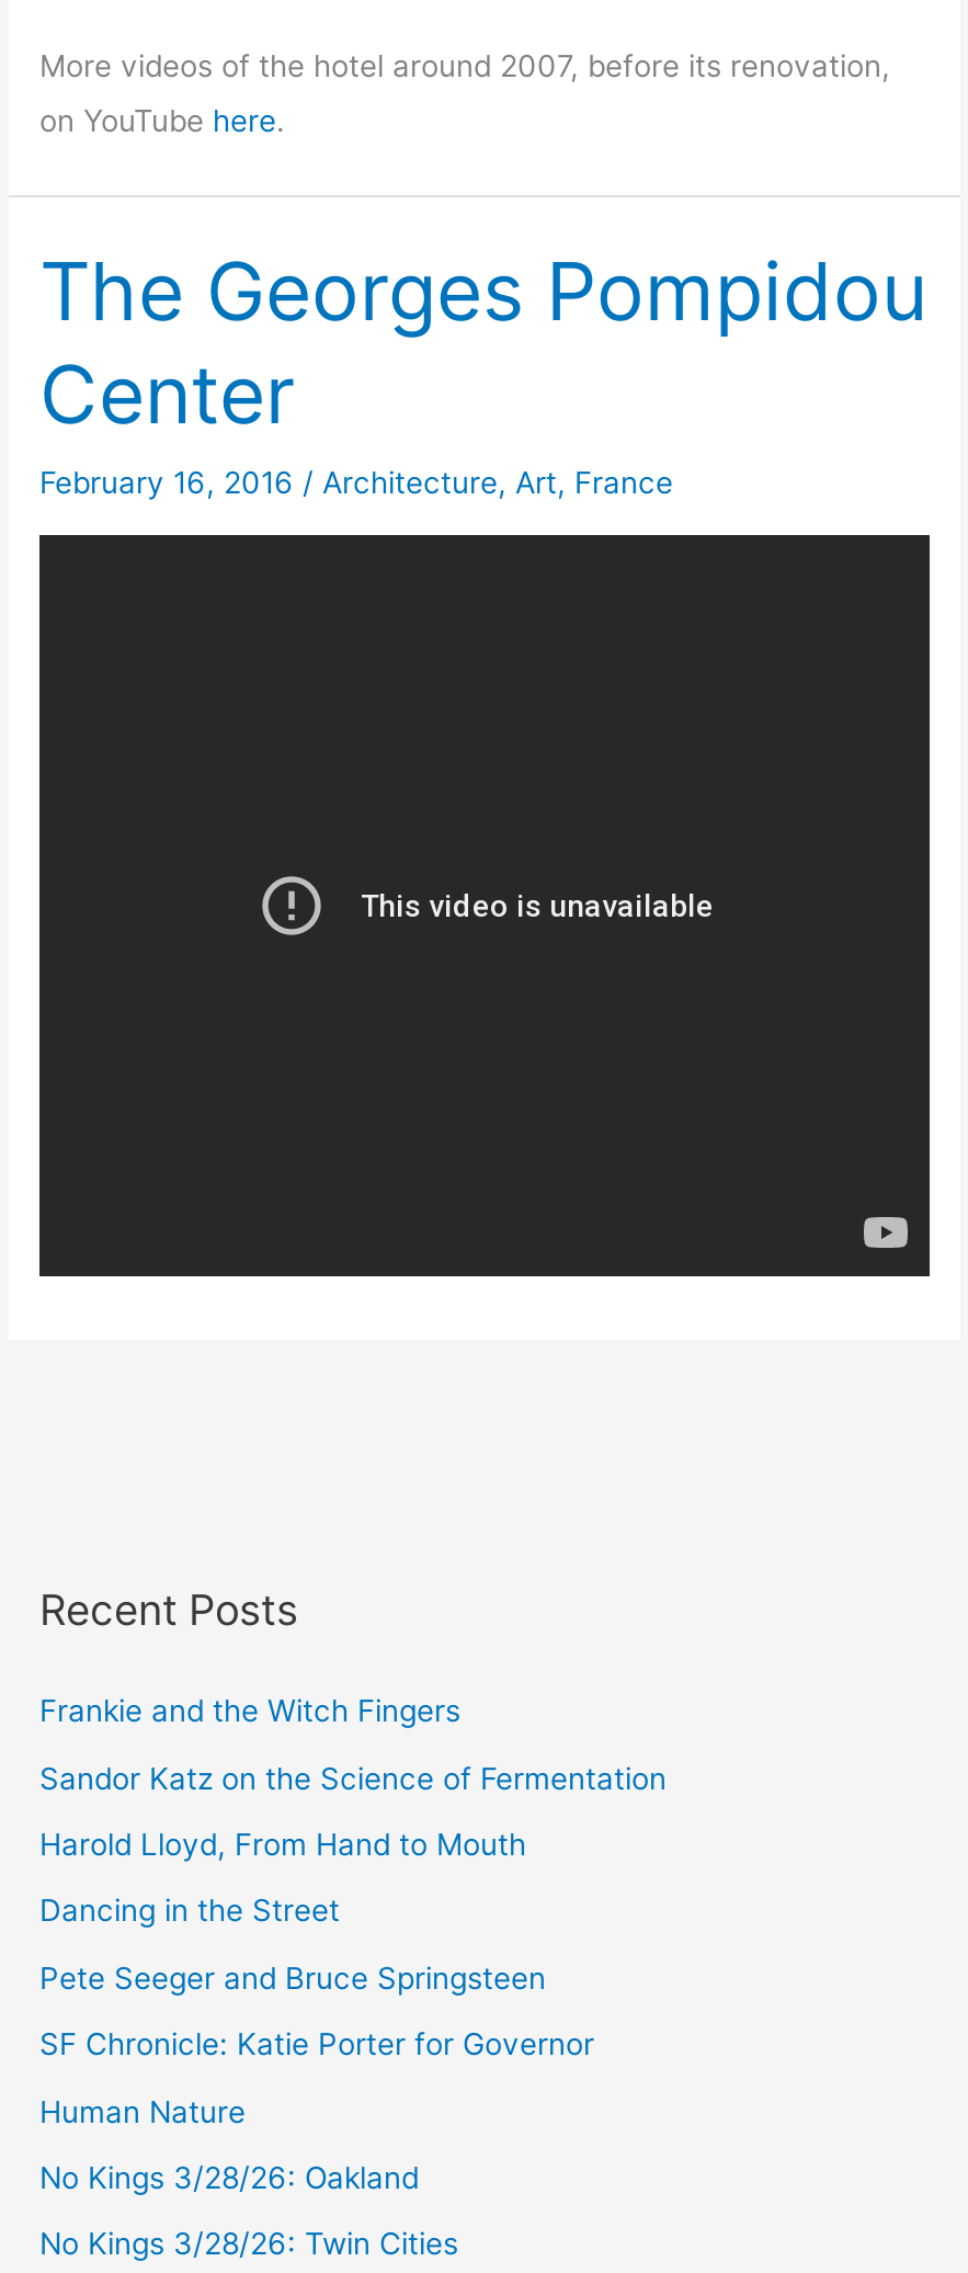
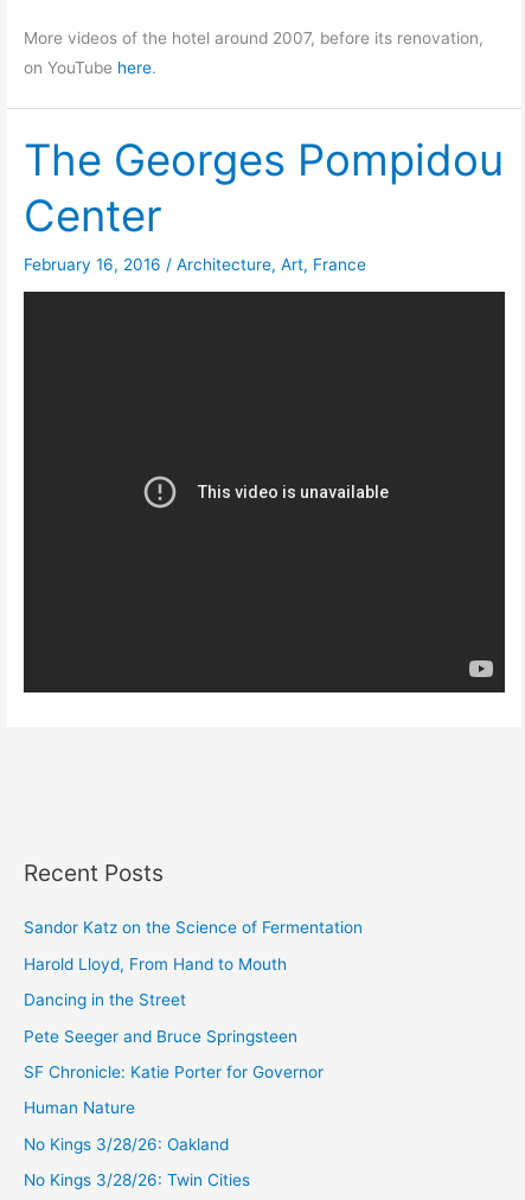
- Frankie and the Witch Fingers
